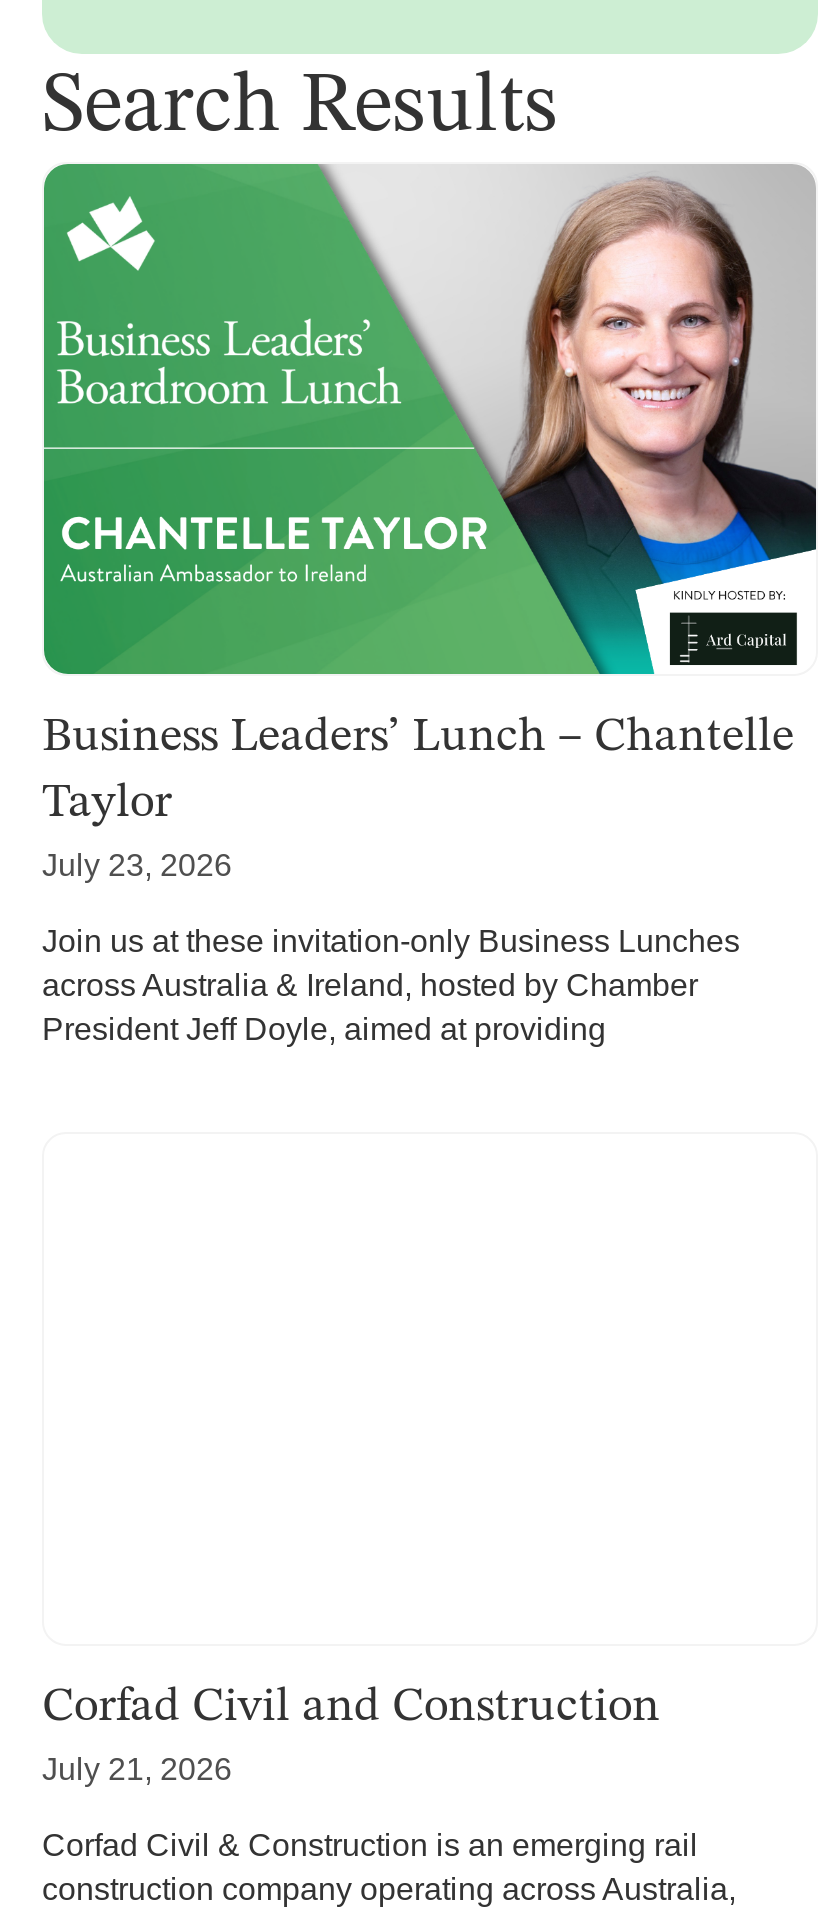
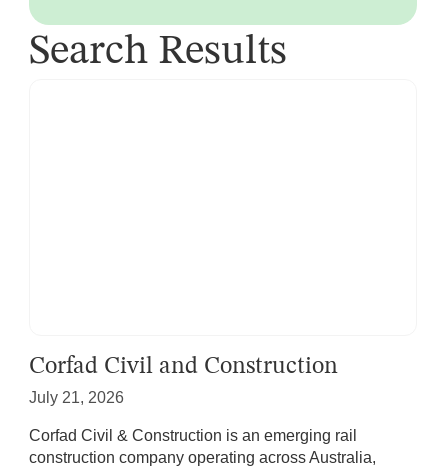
- [image]
- Business Leaders’ Lunch – Chantelle
- Taylor
- July 23, 2026
- Join us at these invitation-only Business Lunches
- across Australia & Ireland, hosted by Chamber
- President Jeff Doyle, aimed at providing
